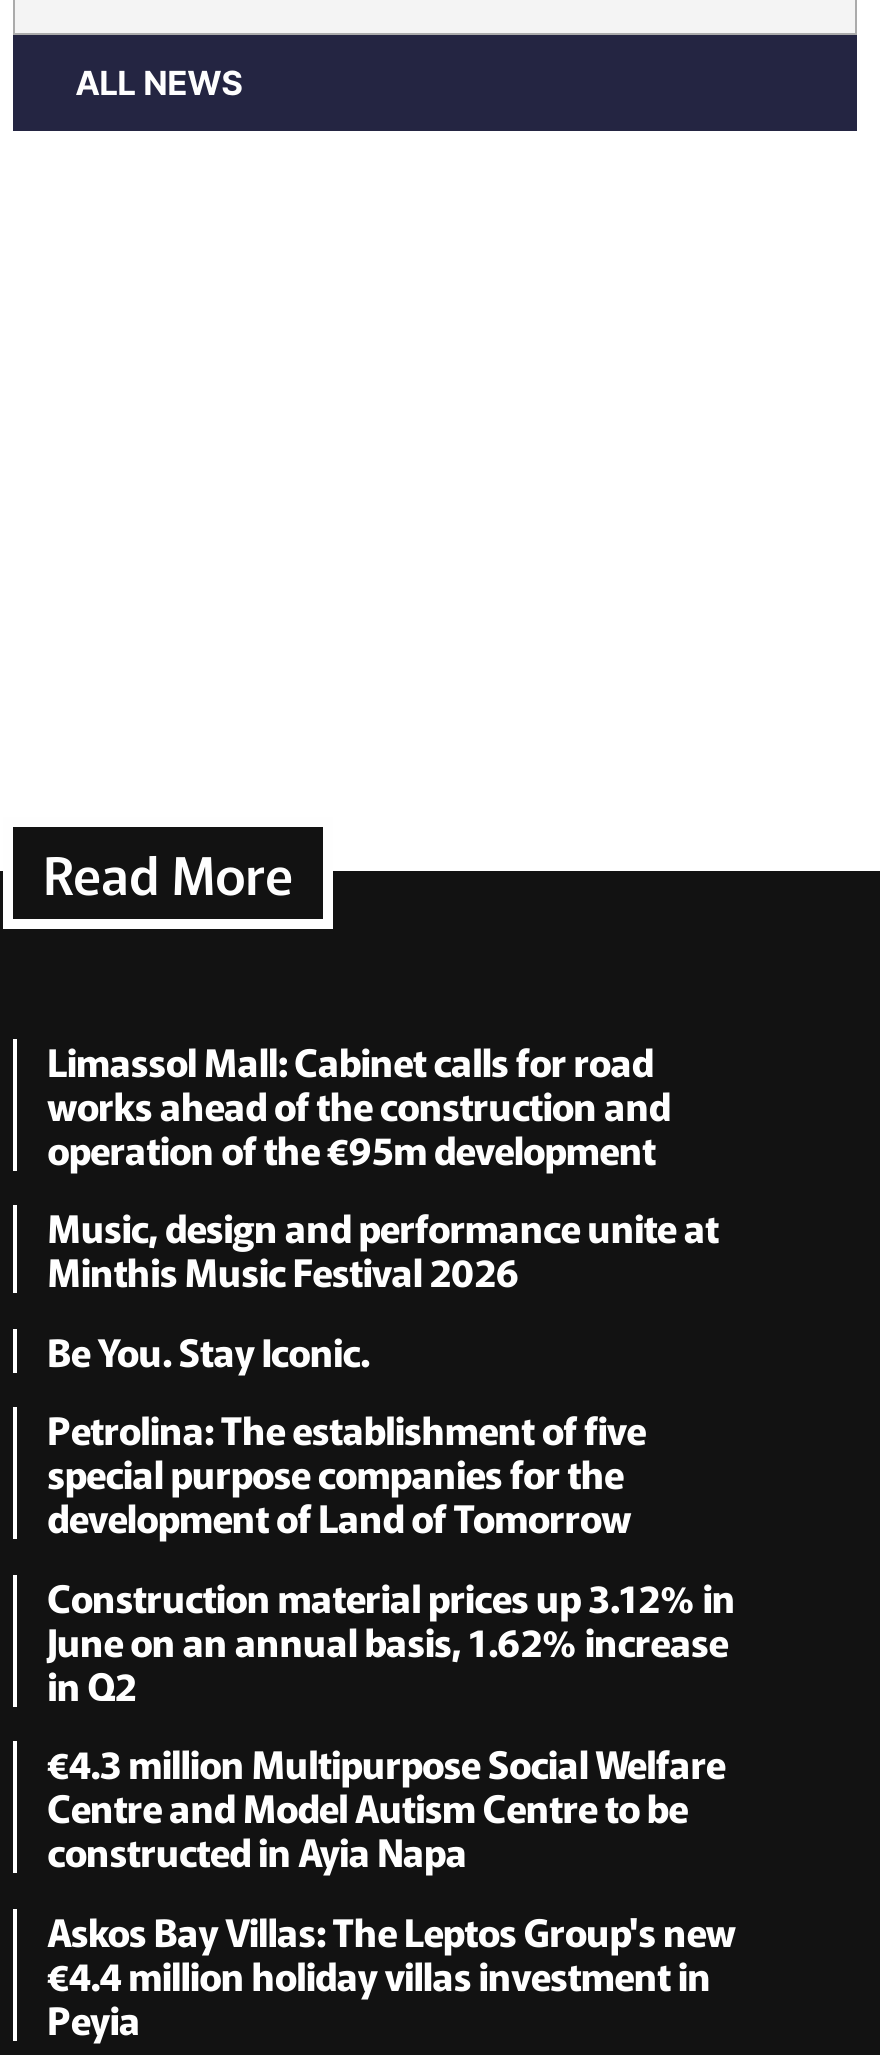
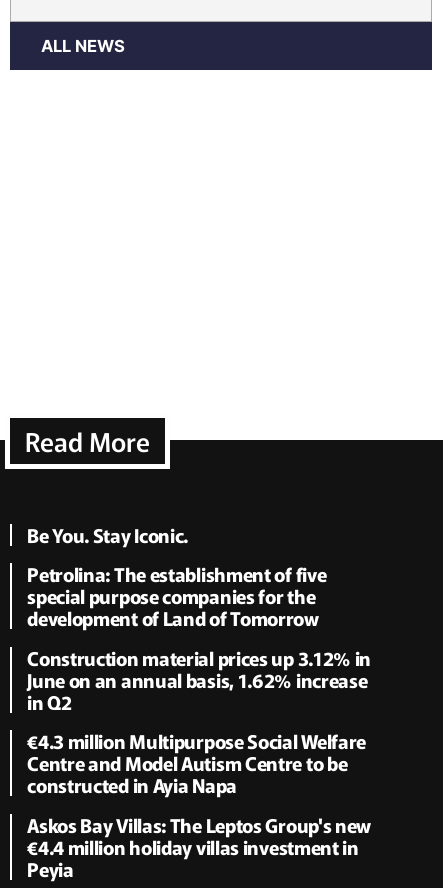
- Limassol Mall: Cabinet calls for road
- works ahead of the construction and
- operation of the €95m development
- Music, design and performance unite at
- Minthis Music Festival 2026
